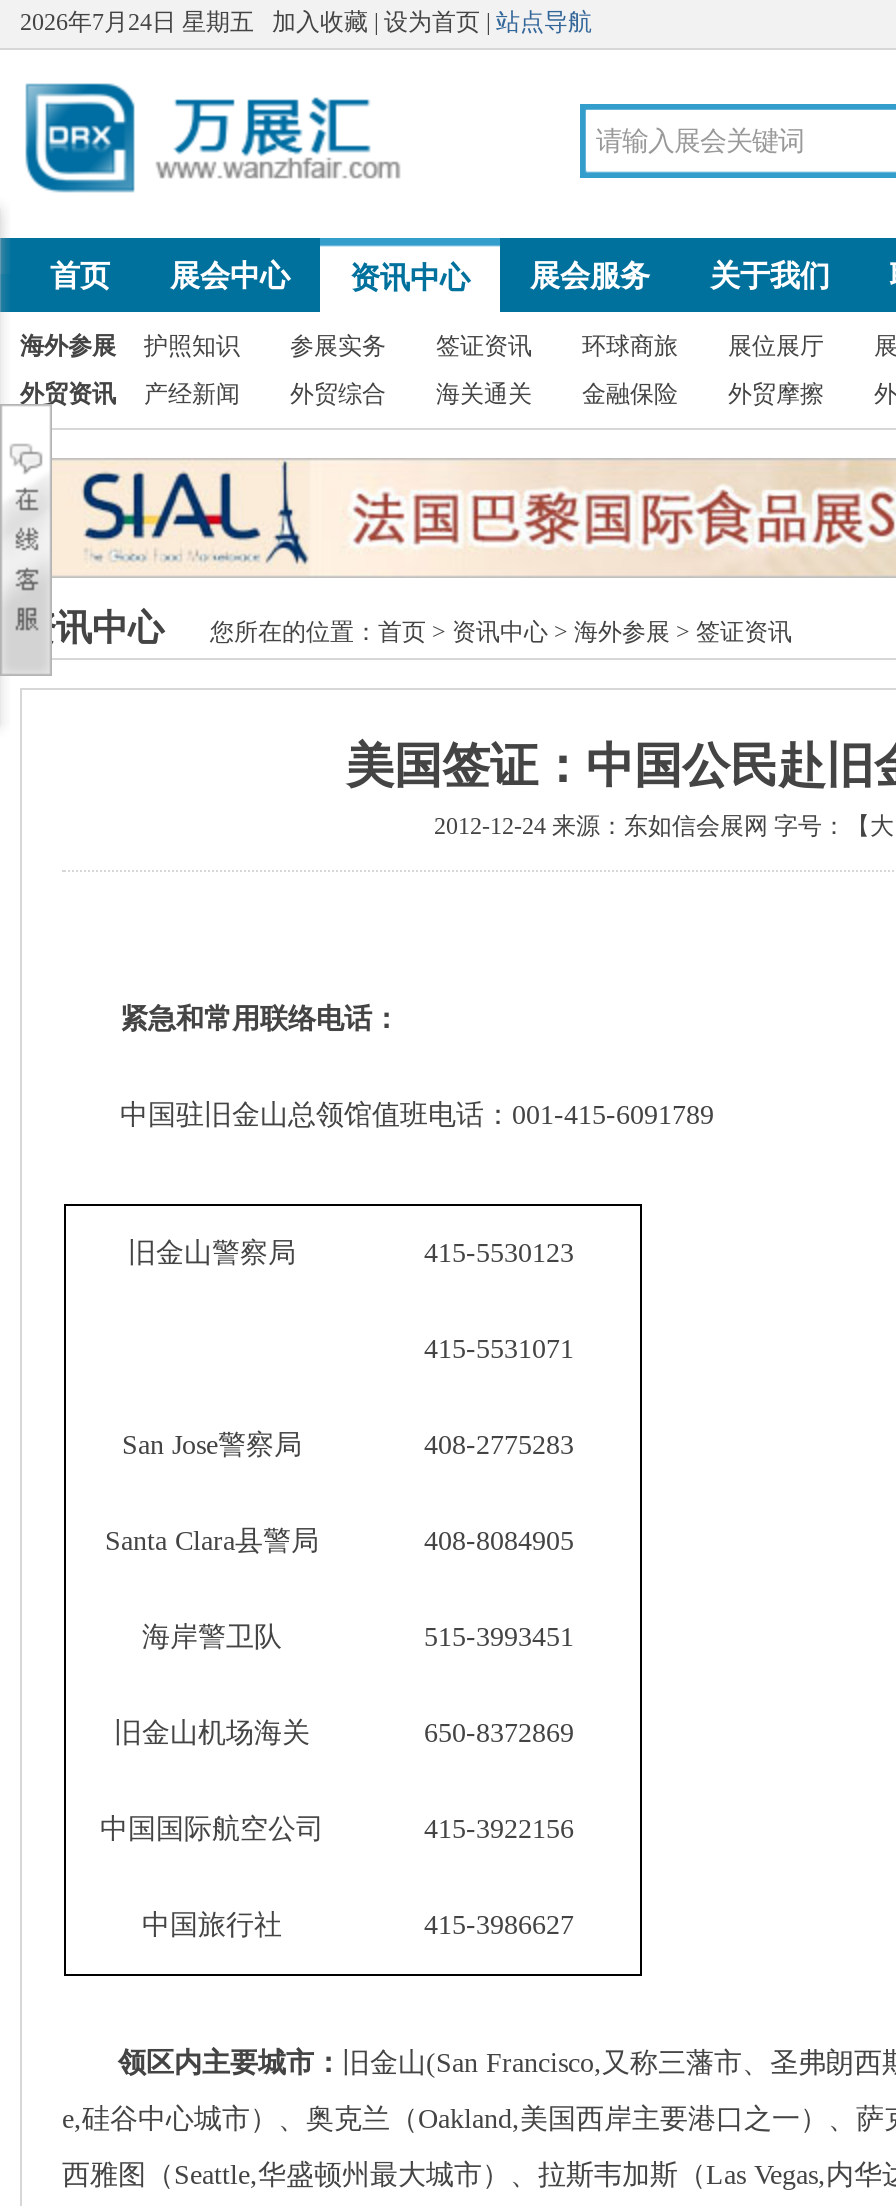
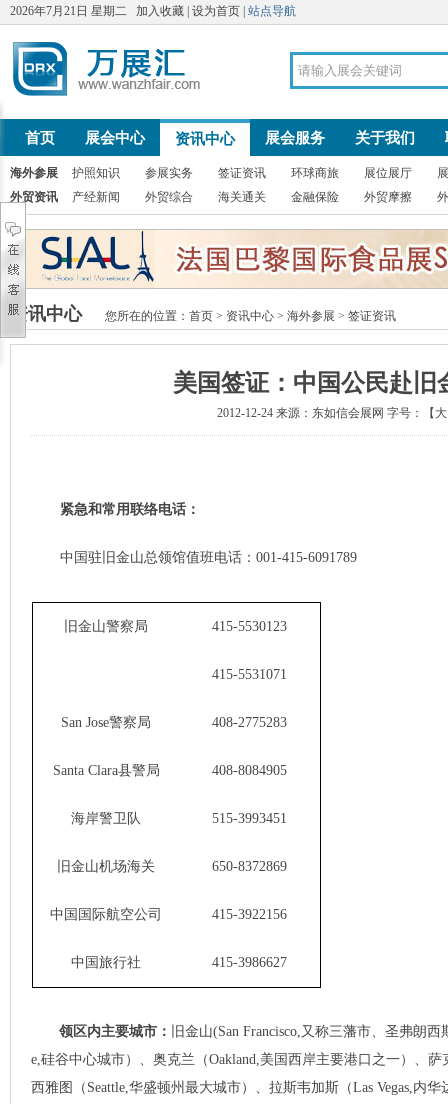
- 2026年7月24日 星期五
+ 2026年7月21日 星期二
